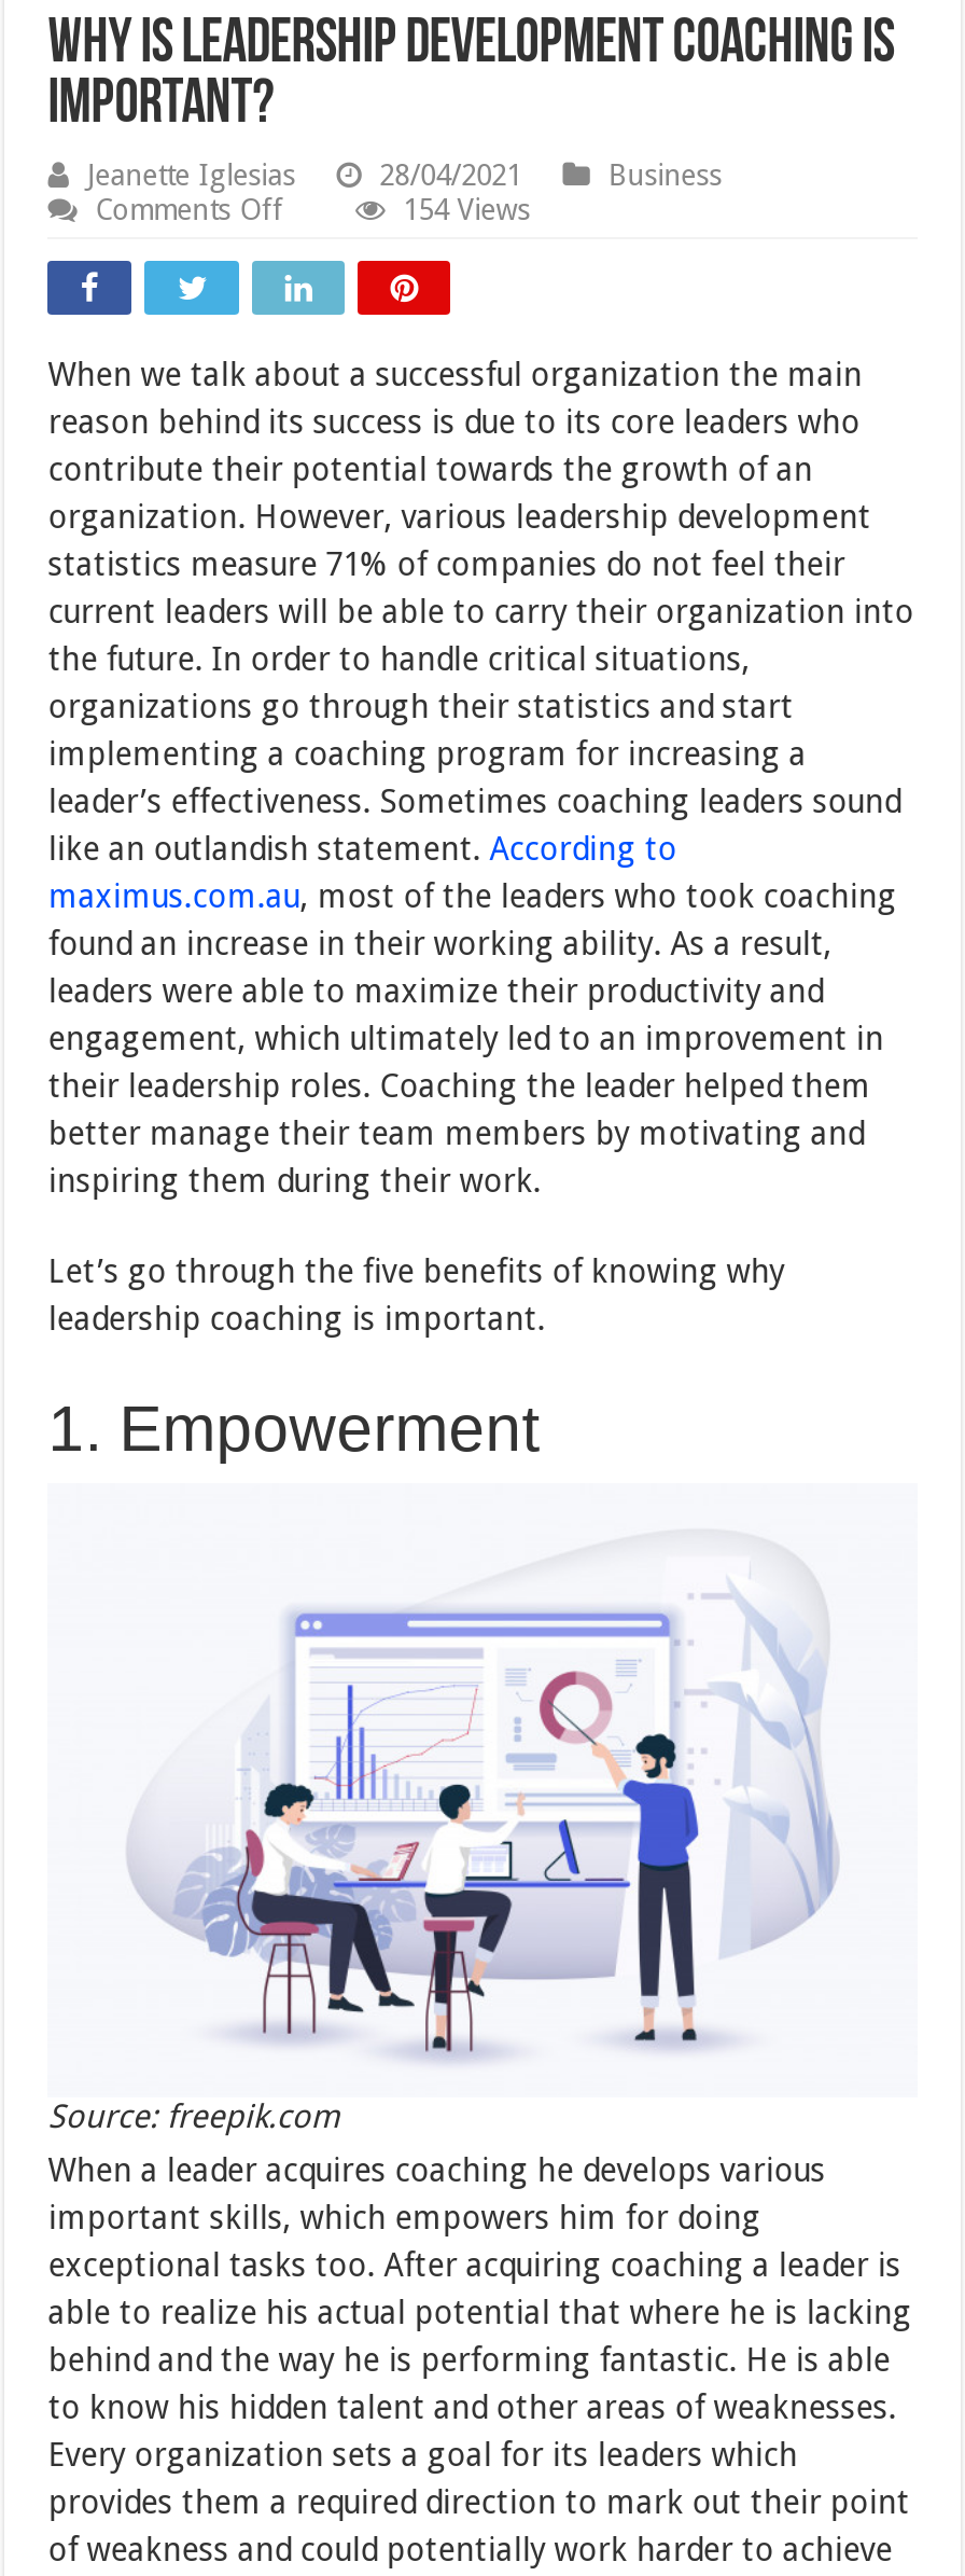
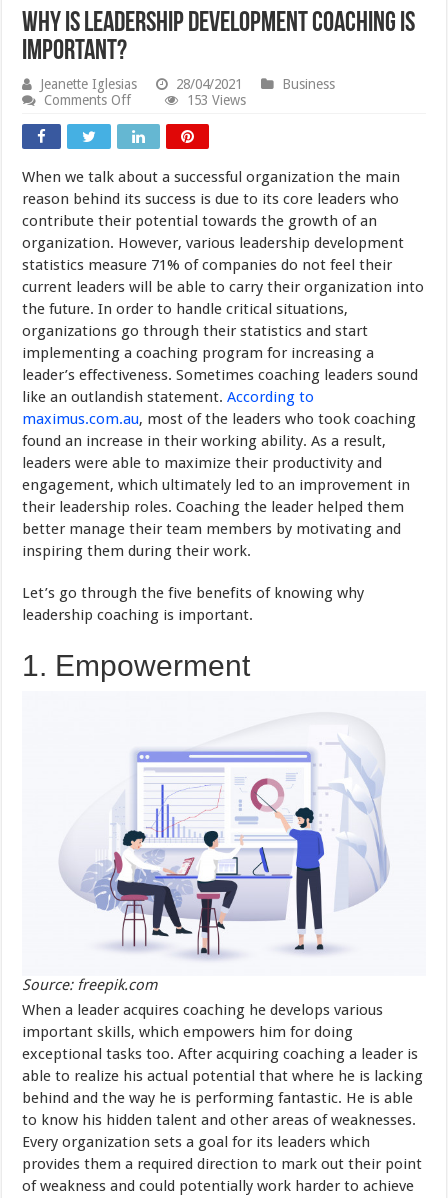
- 154 Views
+ 153 Views
